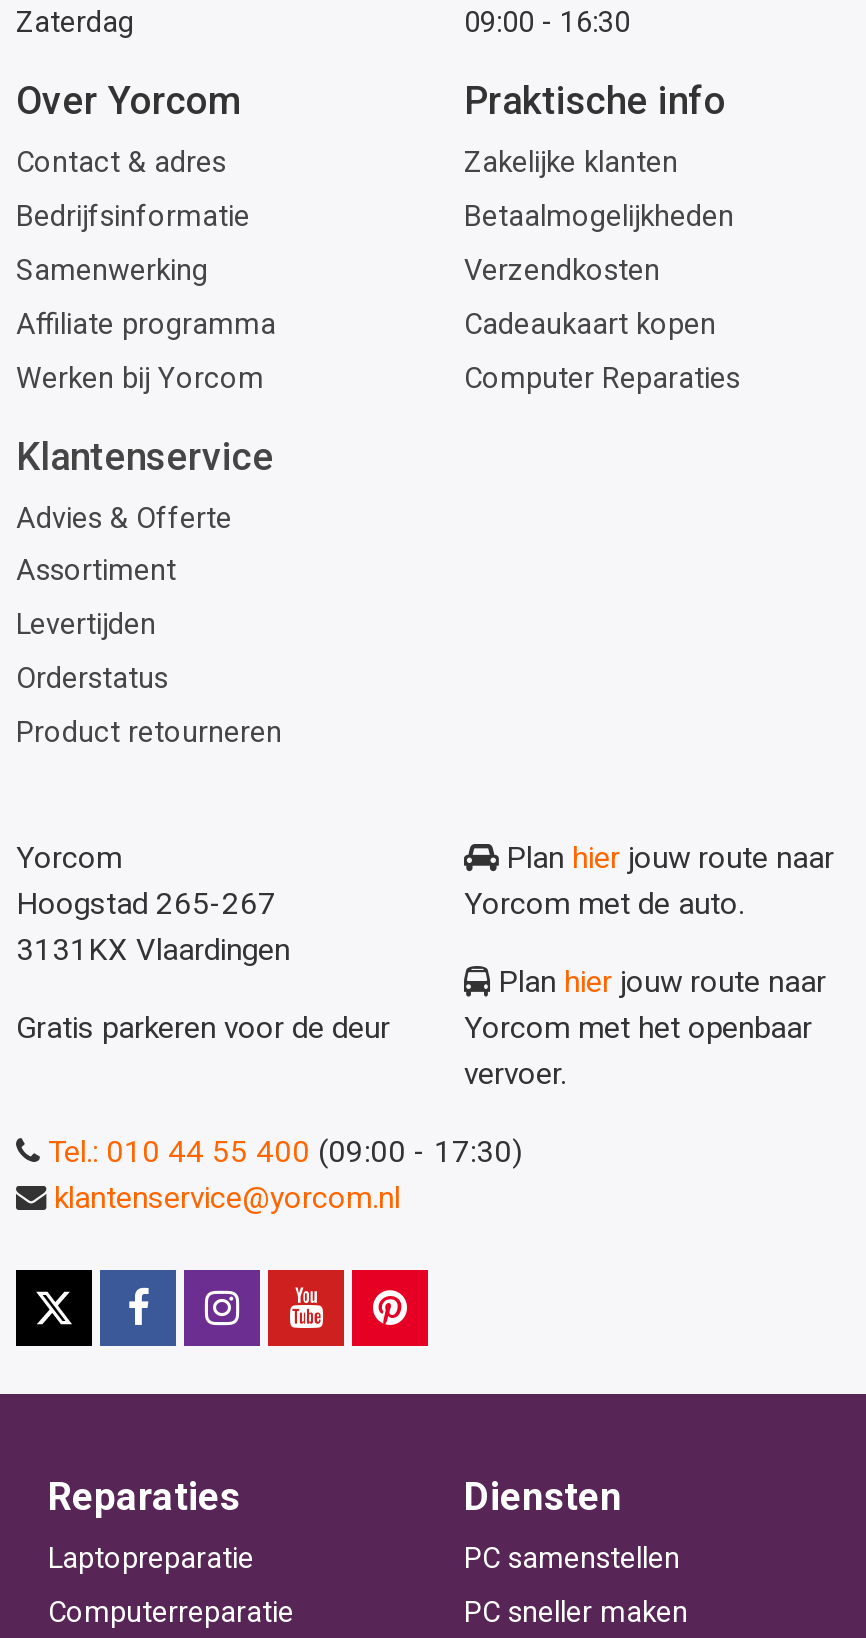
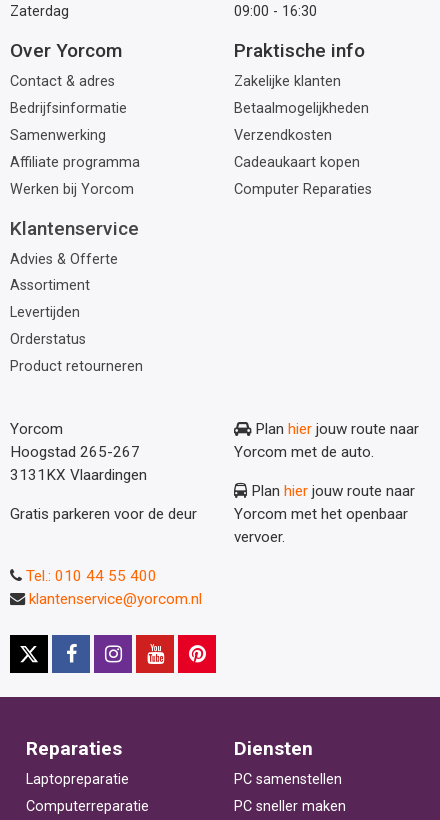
- Tel.: 010 44 55 400 (09:00 - 17:30)
+ Tel.: 010 44 55 400
